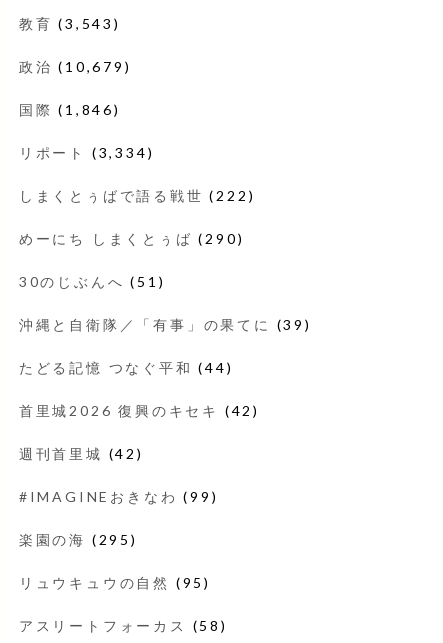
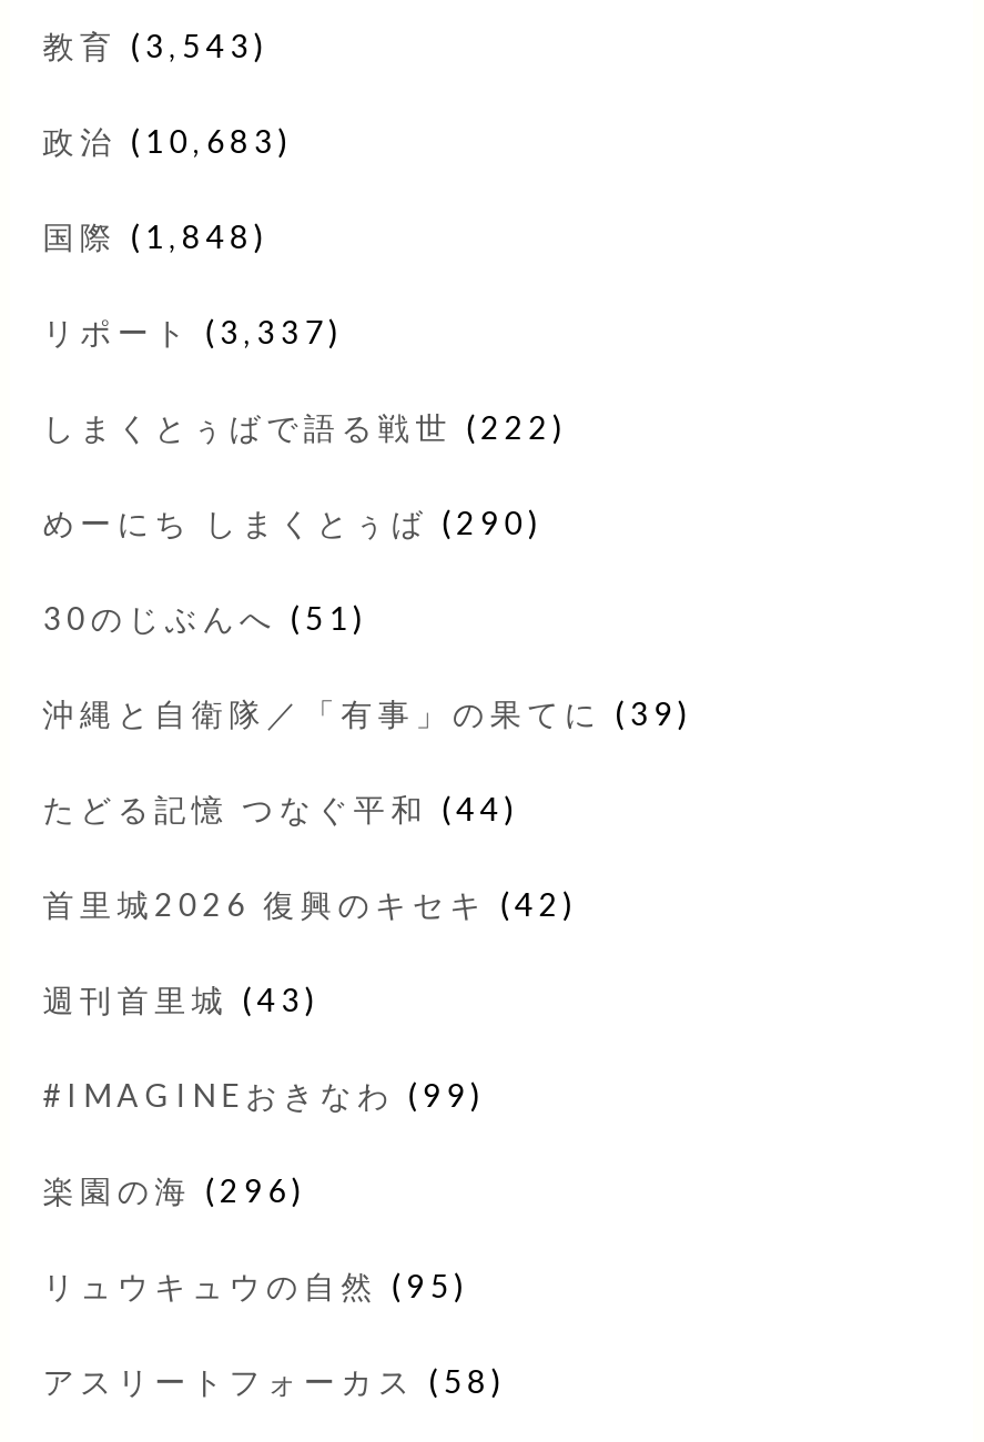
- 政治(10,679)
+ 政治(10,683)

- 国際(1,846)
+ 国際(1,848)

- リポート(3,334)
+ リポート(3,337)

- 週刊首里城(42)
+ 週刊首里城(43)

- 楽園の海(295)
+ 楽園の海(296)
